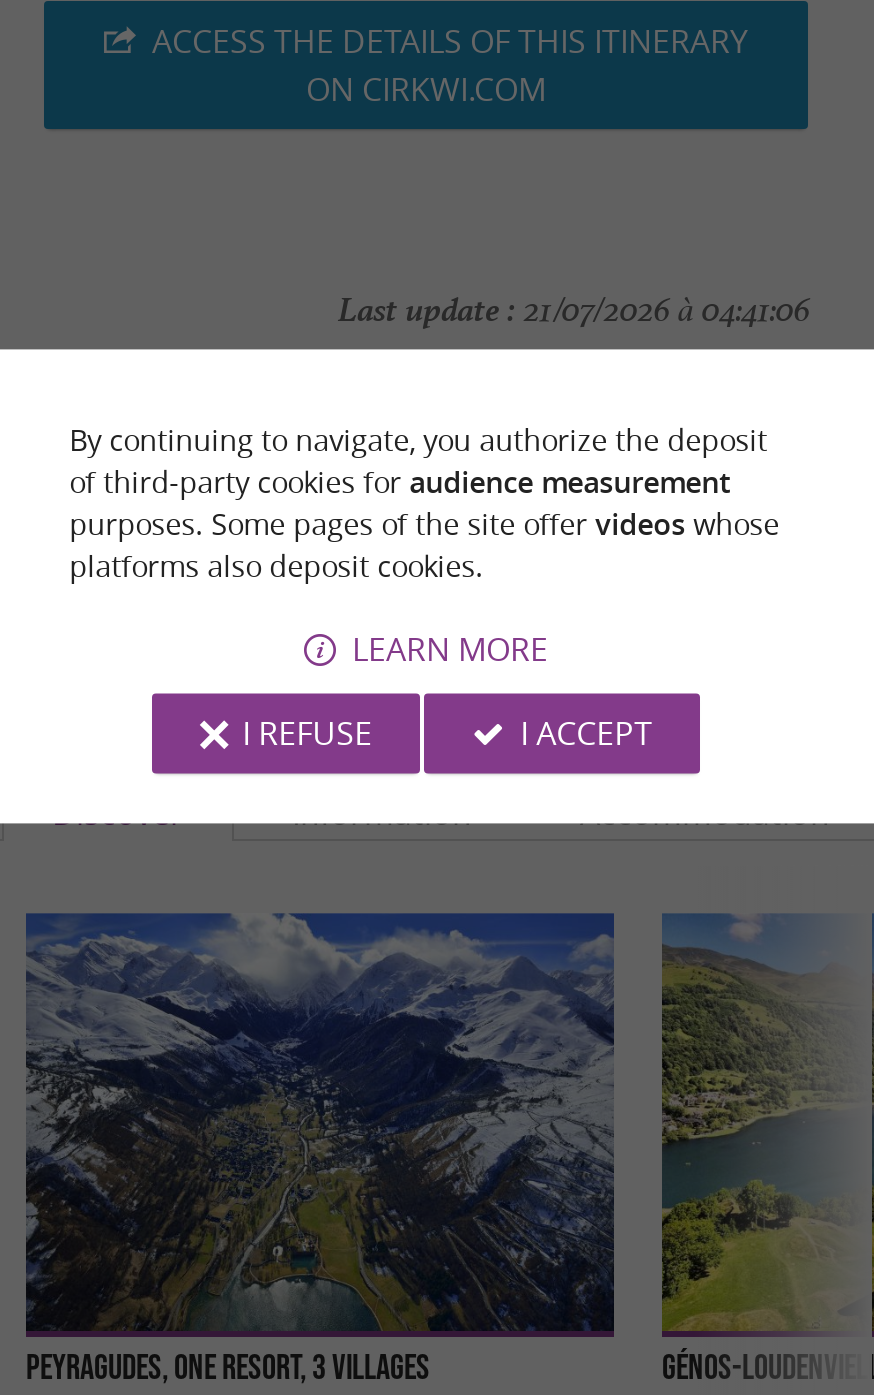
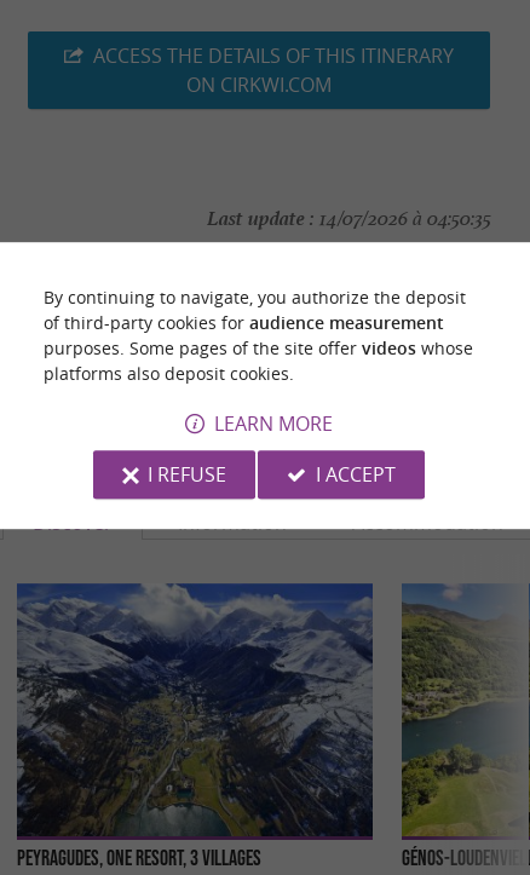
- Last update : 21/07/2026 à 04:41:06
+ Last update : 14/07/2026 à 04:50:35
